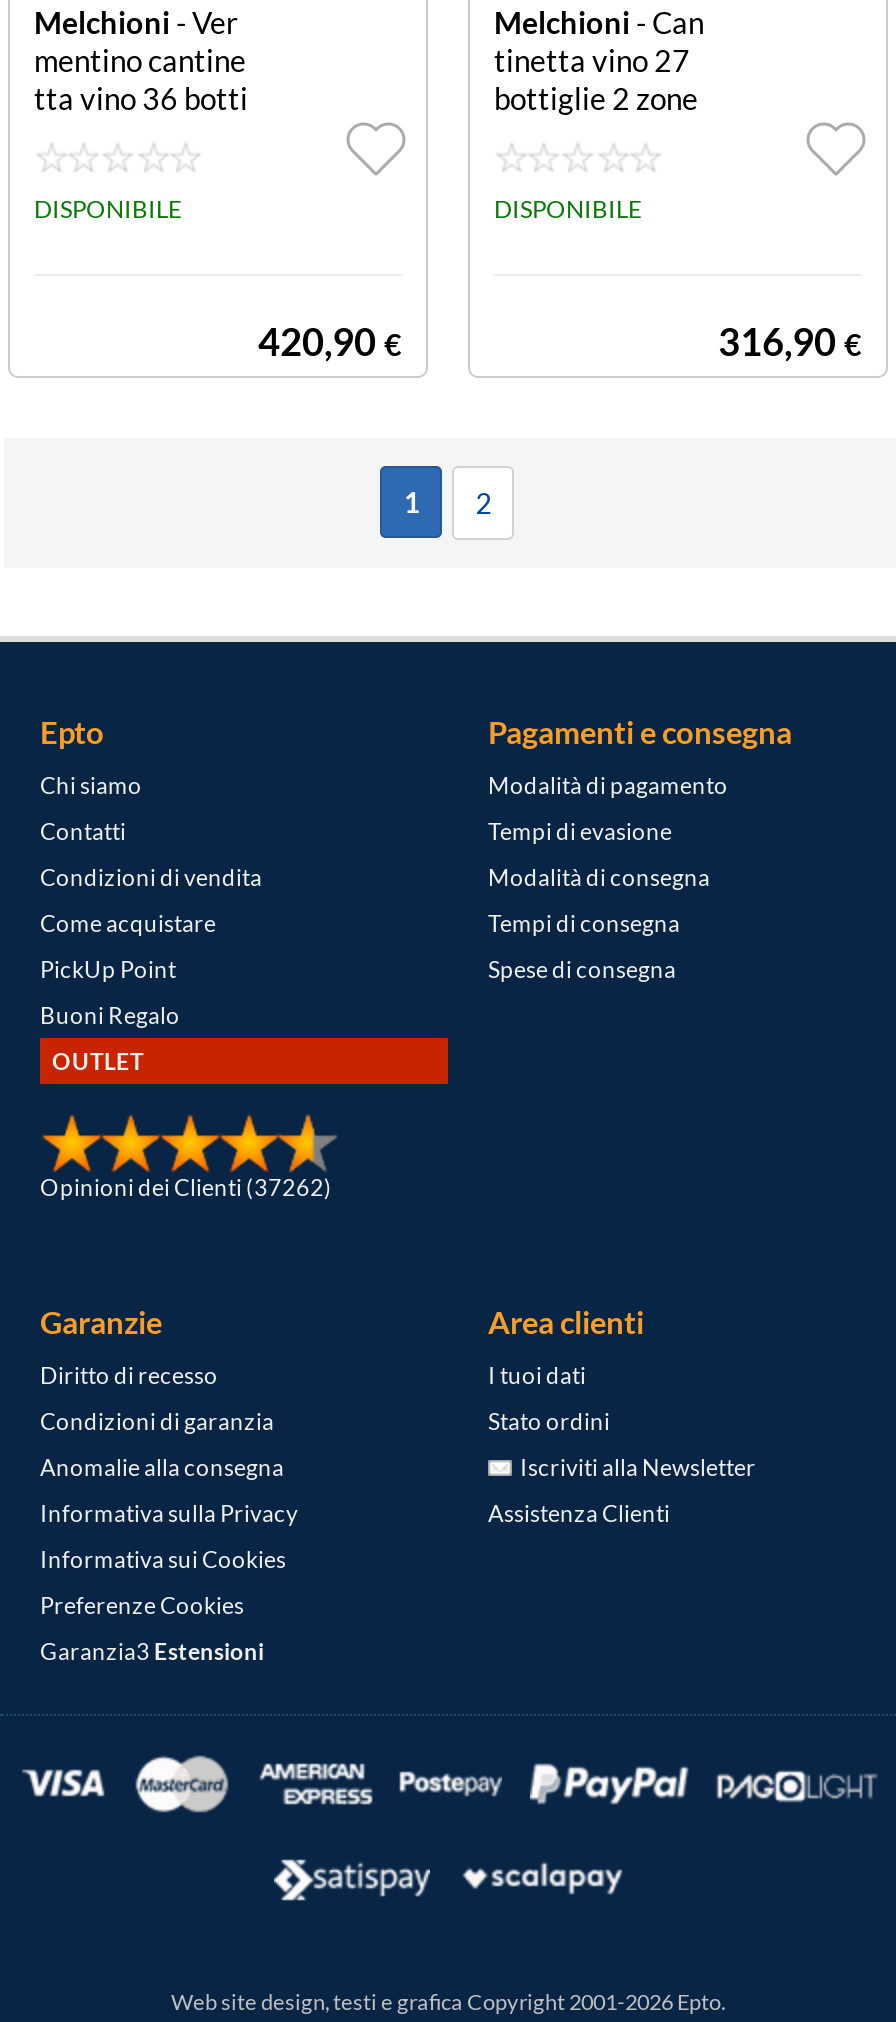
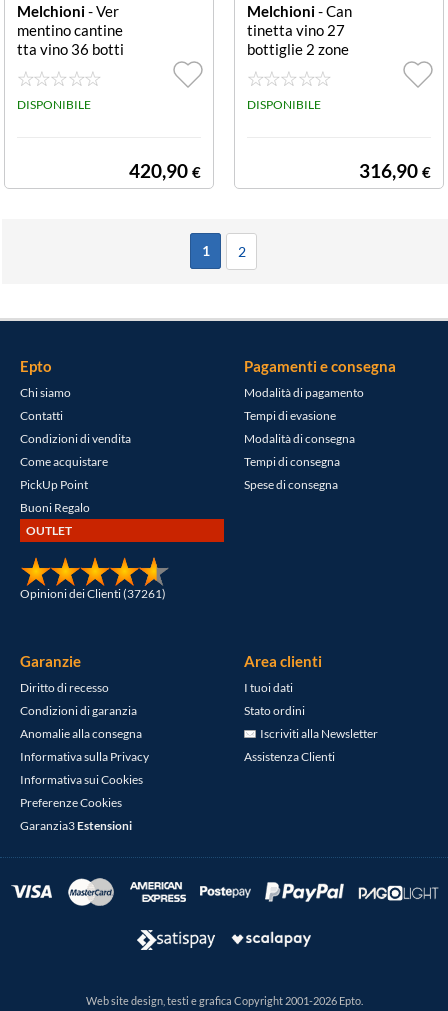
- Opinioni dei Clienti (37262)
+ Opinioni dei Clienti (37261)
